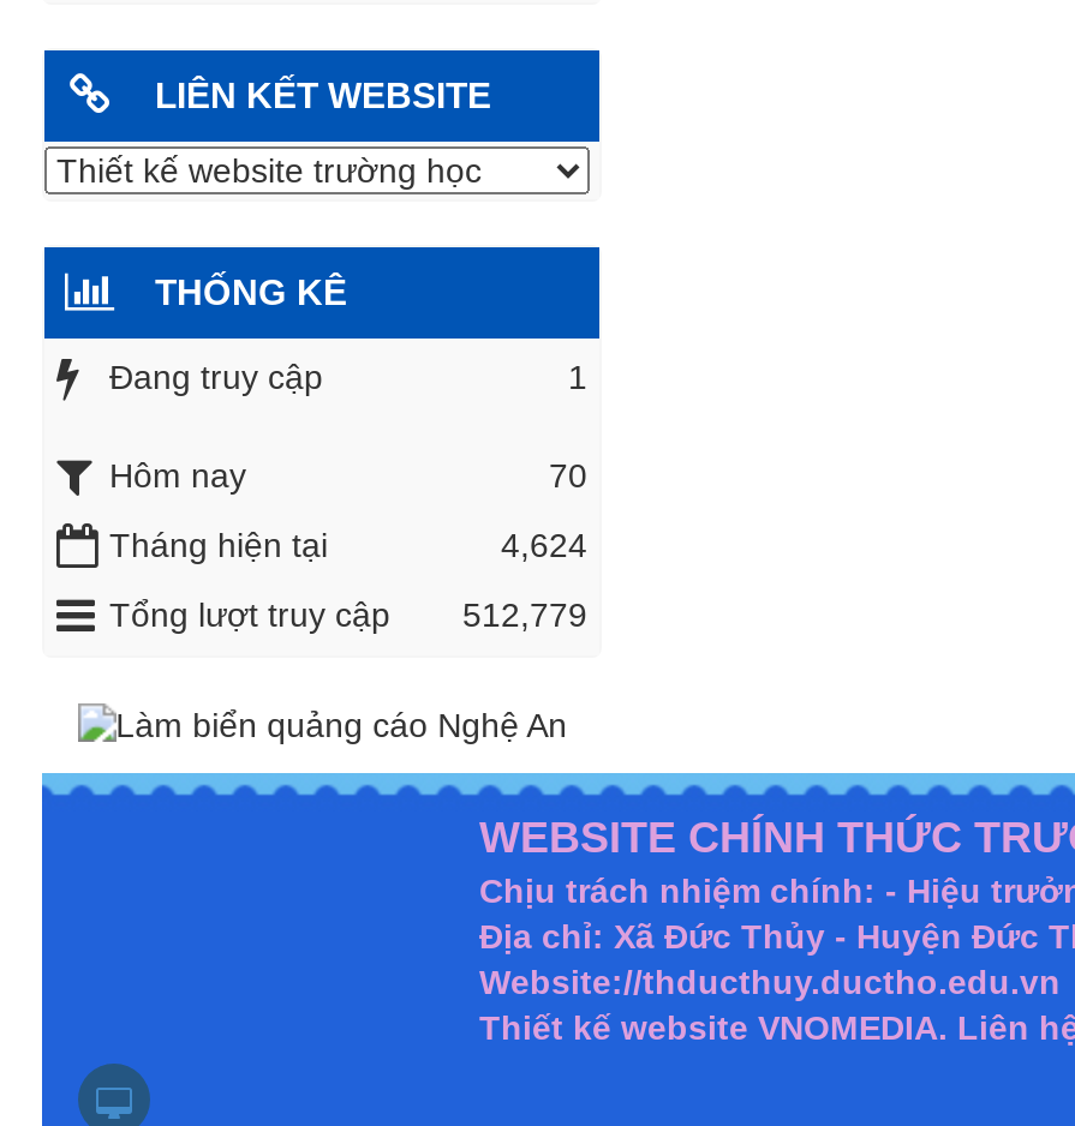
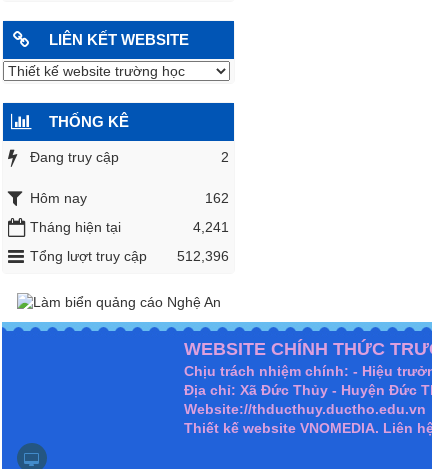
- 1
+ 2

- 70
+ 162

- 4,624
+ 4,241

- Tổng lượt truy cập 512,779
+ Tổng lượt truy cập 512,396
